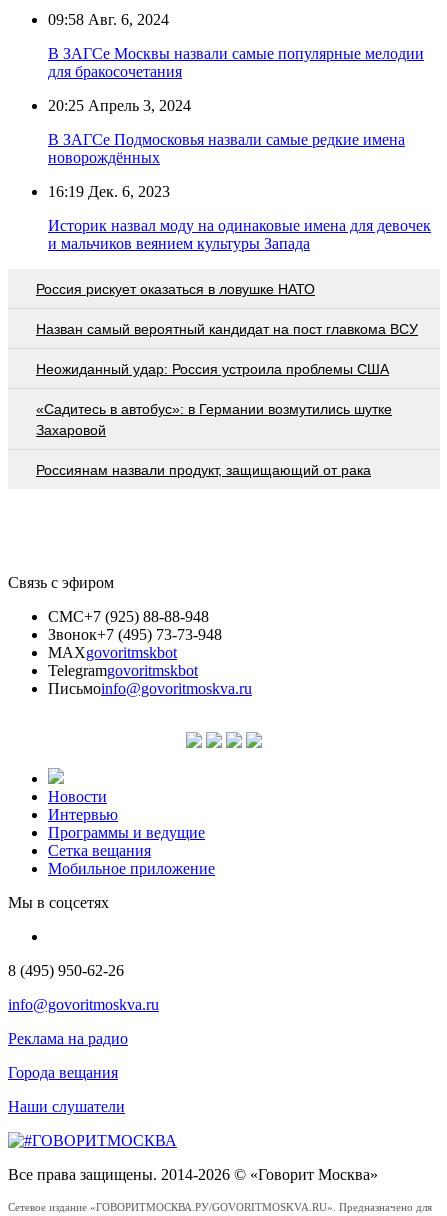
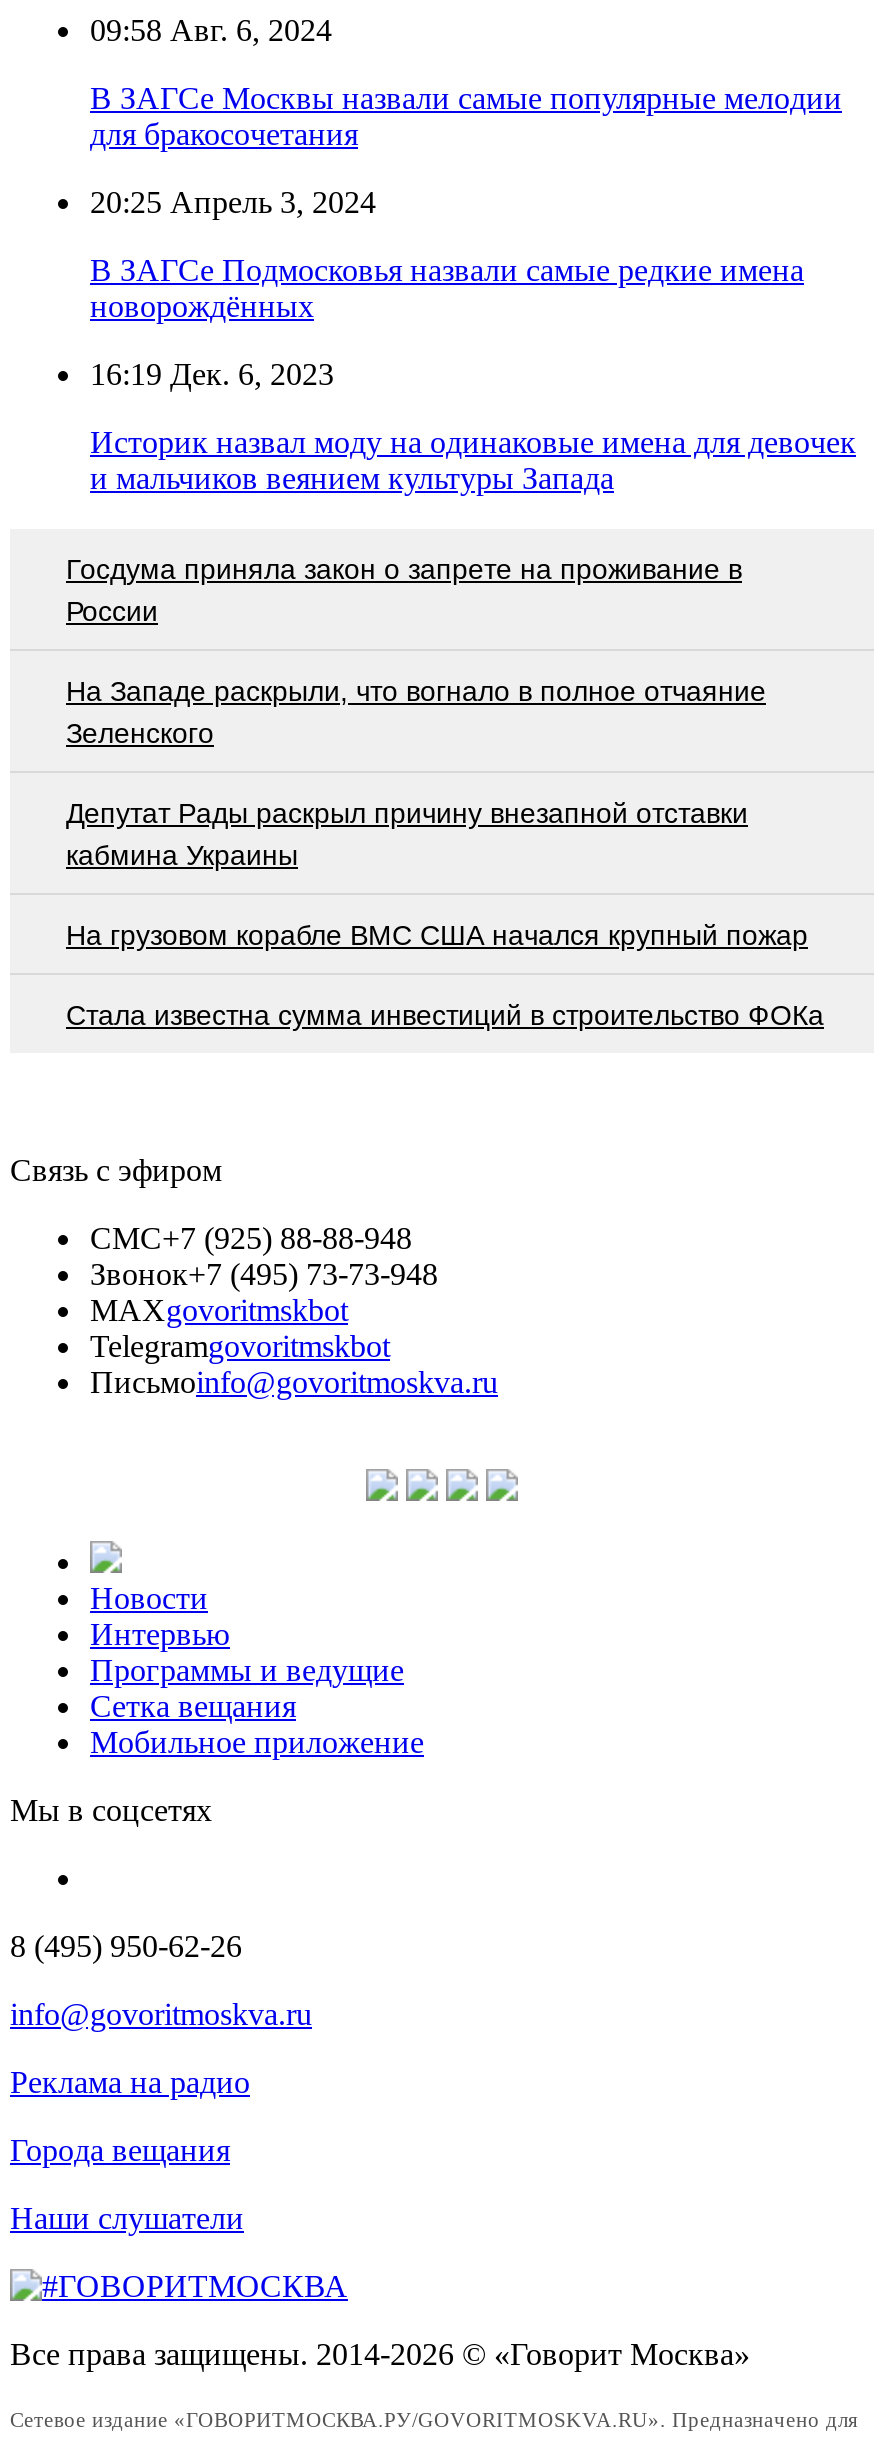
- Россия рискует оказаться в ловушке НАТО
+ Госдума приняла закон о запрете на проживание в
+ России

- Назван самый вероятный кандидат на пост главкома ВСУ
+ На Западе раскрыли, что вогнало в полное отчаяние
+ Зеленского

- Неожиданный удар: Россия устроила проблемы США
+ Депутат Рады раскрыл причину внезапной отставки
+ кабмина Украины

- «Садитесь в автобус»: в Германии возмутились шутке
- Захаровой
+ На грузовом корабле ВМС США начался крупный пожар

- Россиянам назвали продукт, защищающий от рака
+ Стала известна сумма инвестиций в строительство ФОКа
